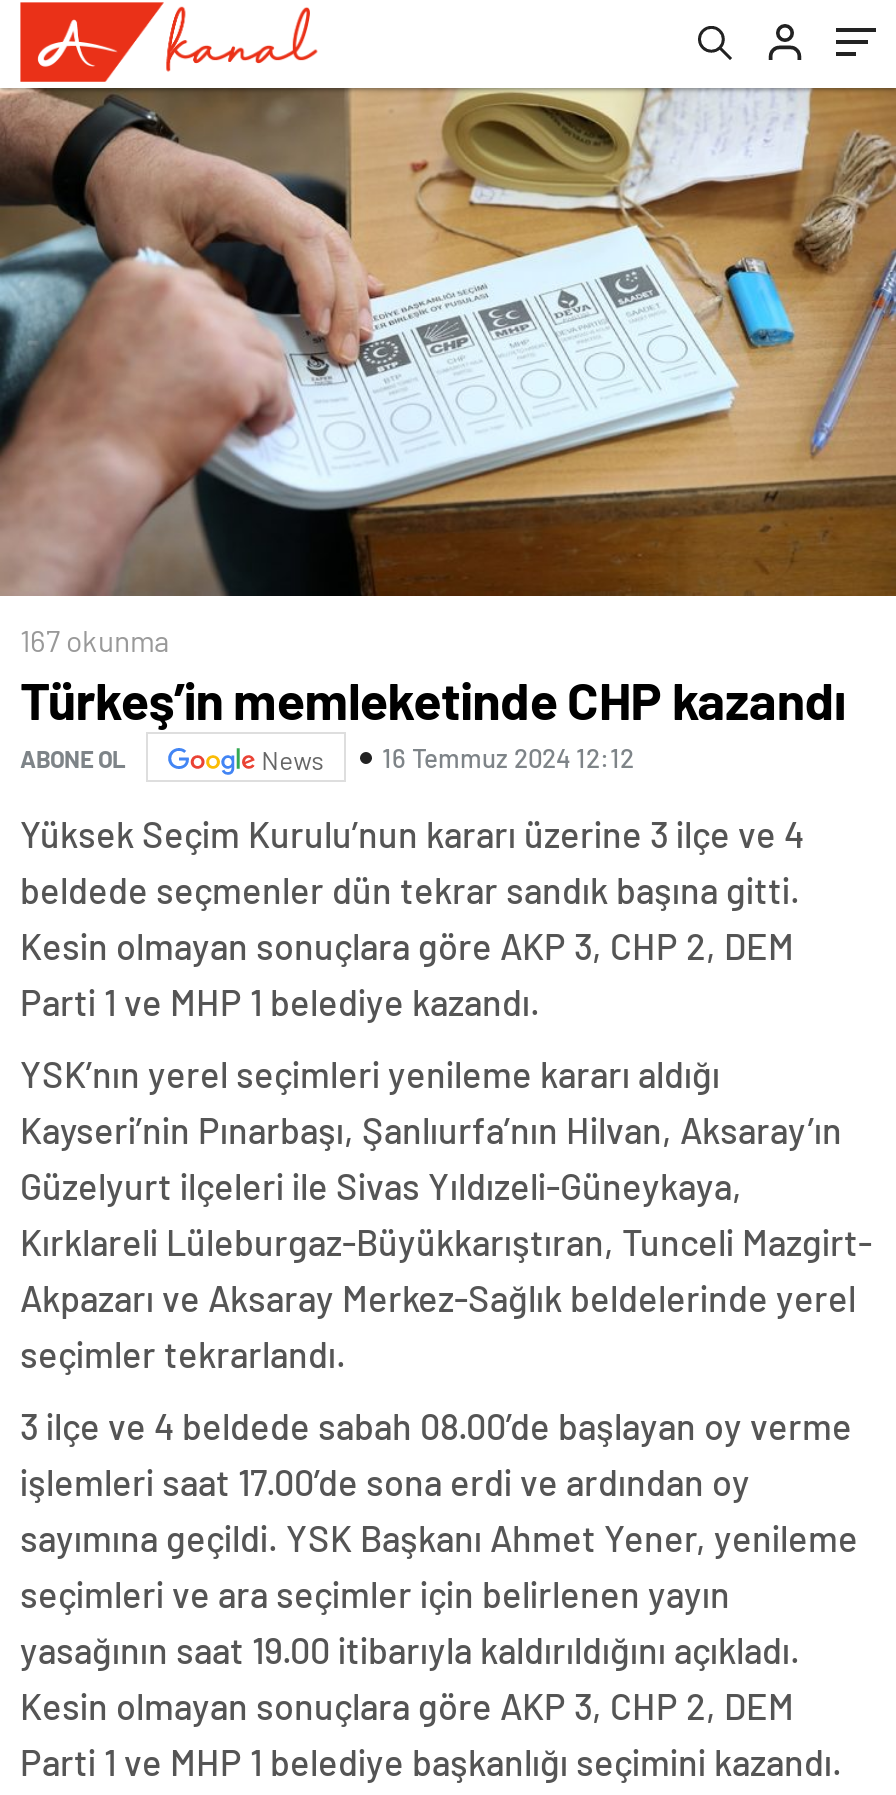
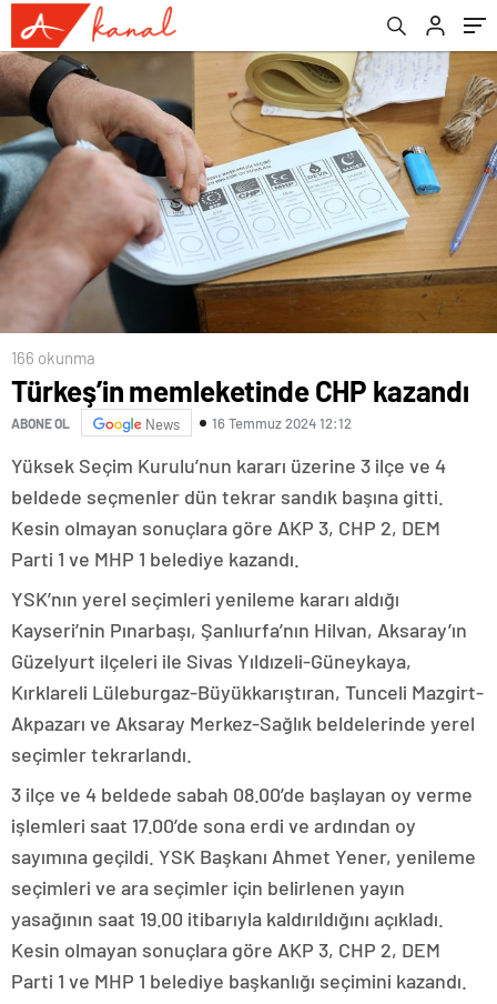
- 167 okunma
+ 166 okunma
